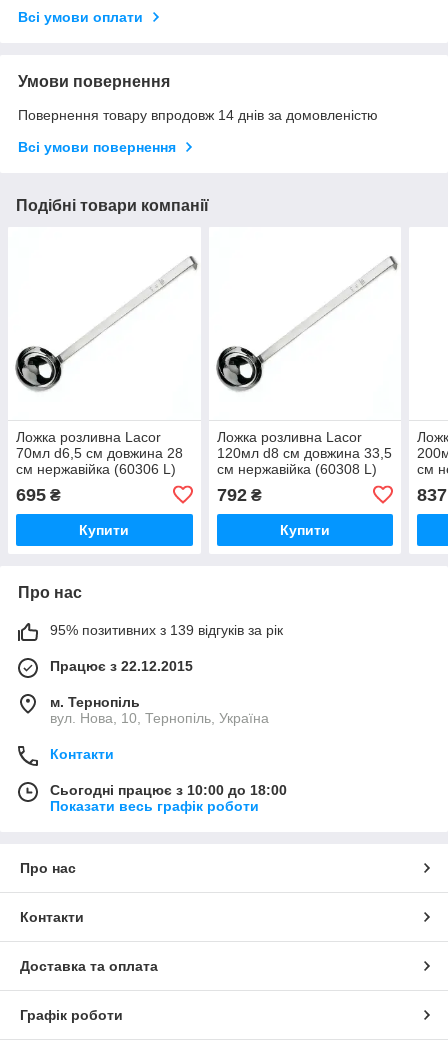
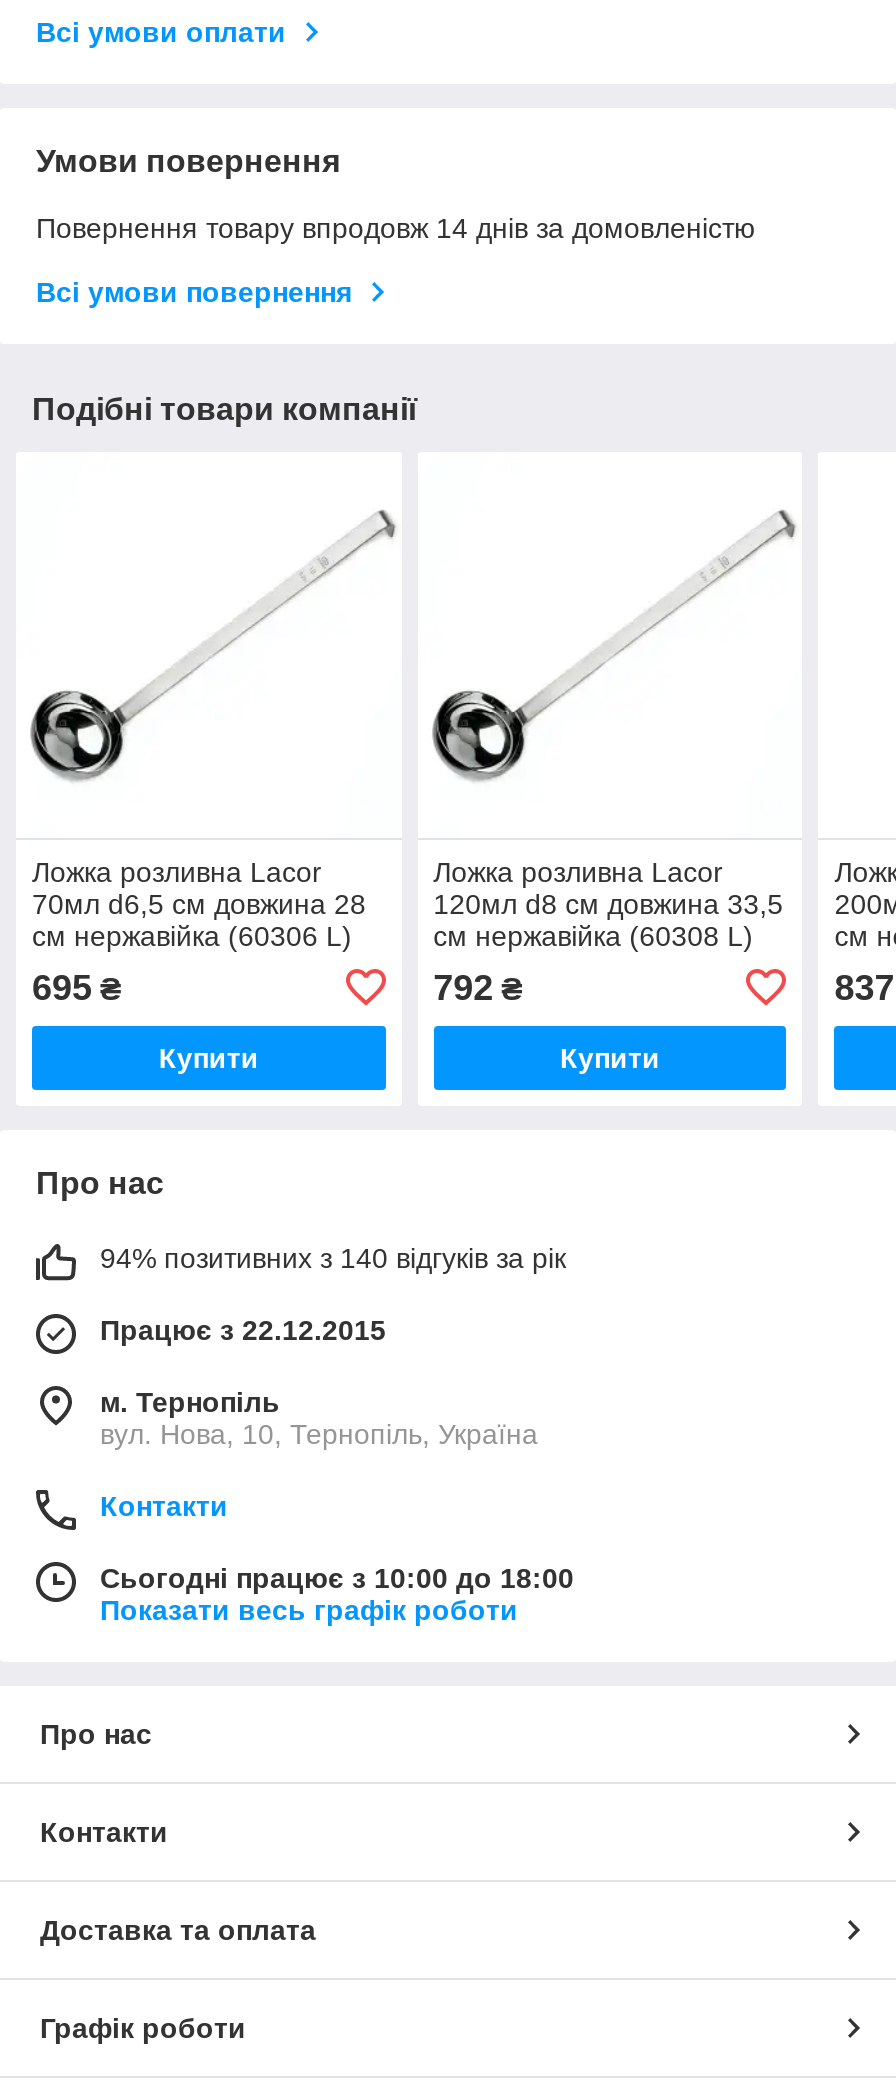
- 95% позитивних з 139 відгуків за рік
+ 94% позитивних з 140 відгуків за рік
